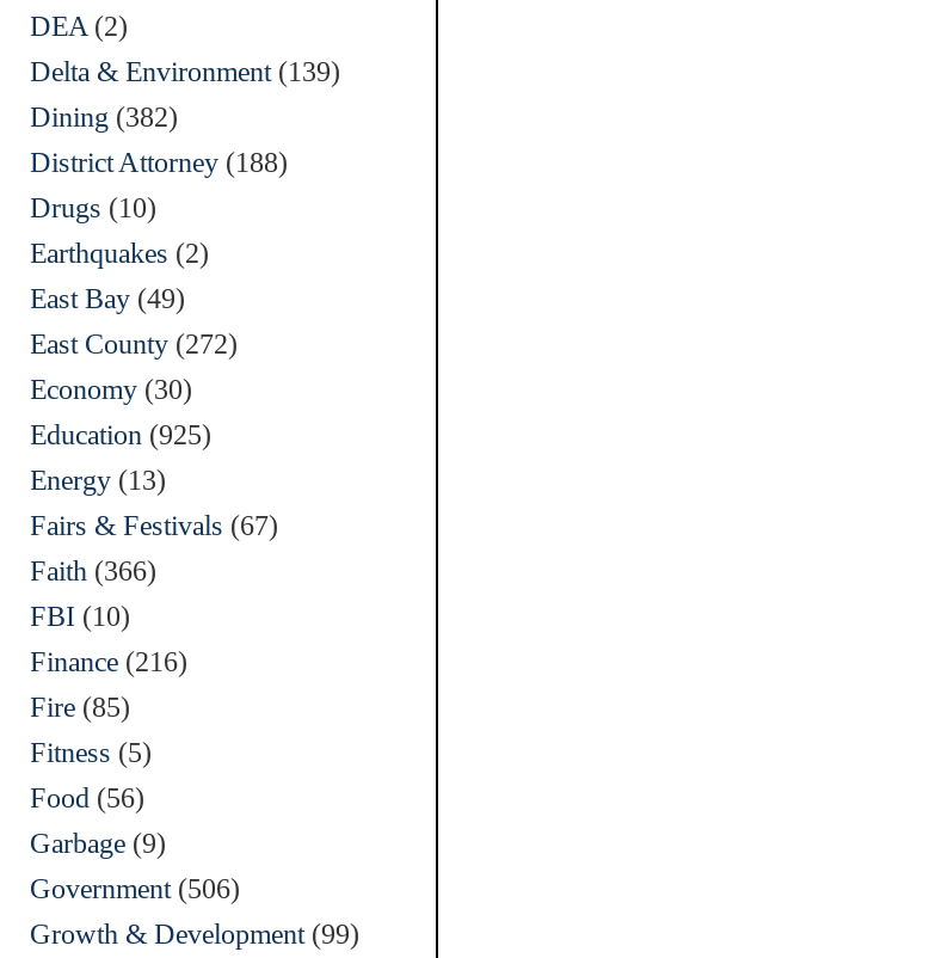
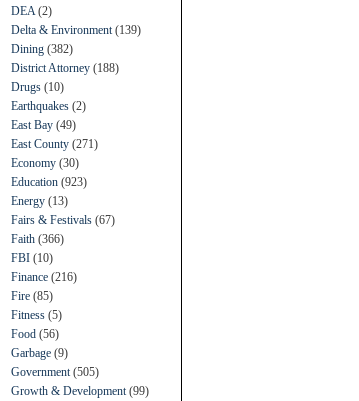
- East County (272)
+ East County (271)

- Education (925)
+ Education (923)

- Government (506)
+ Government (505)
